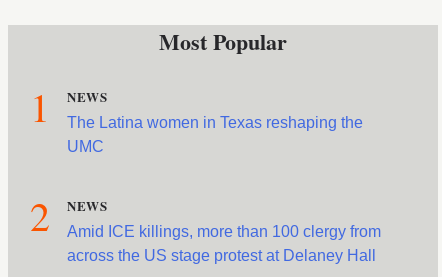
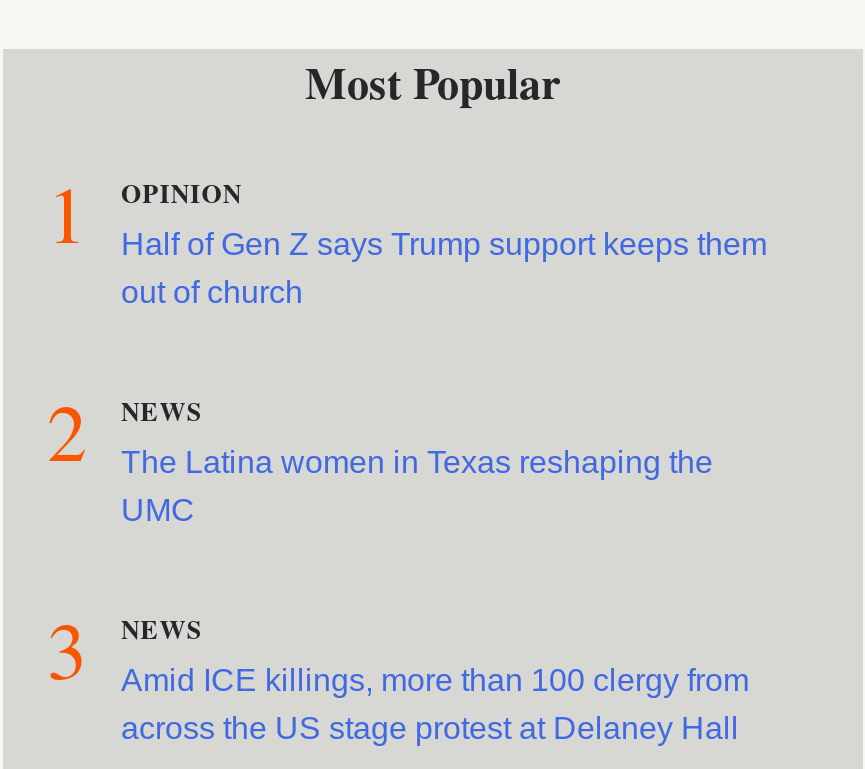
+ OPINION
+ Half of Gen Z says Trump support keeps them
+ out of church
+ 2

- 2 NEWS Amid ICE killings, more than 100 clergy from
+ 3 NEWS Amid ICE killings, more than 100 clergy from
